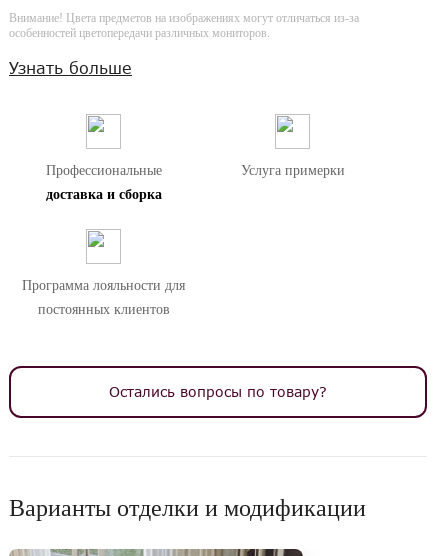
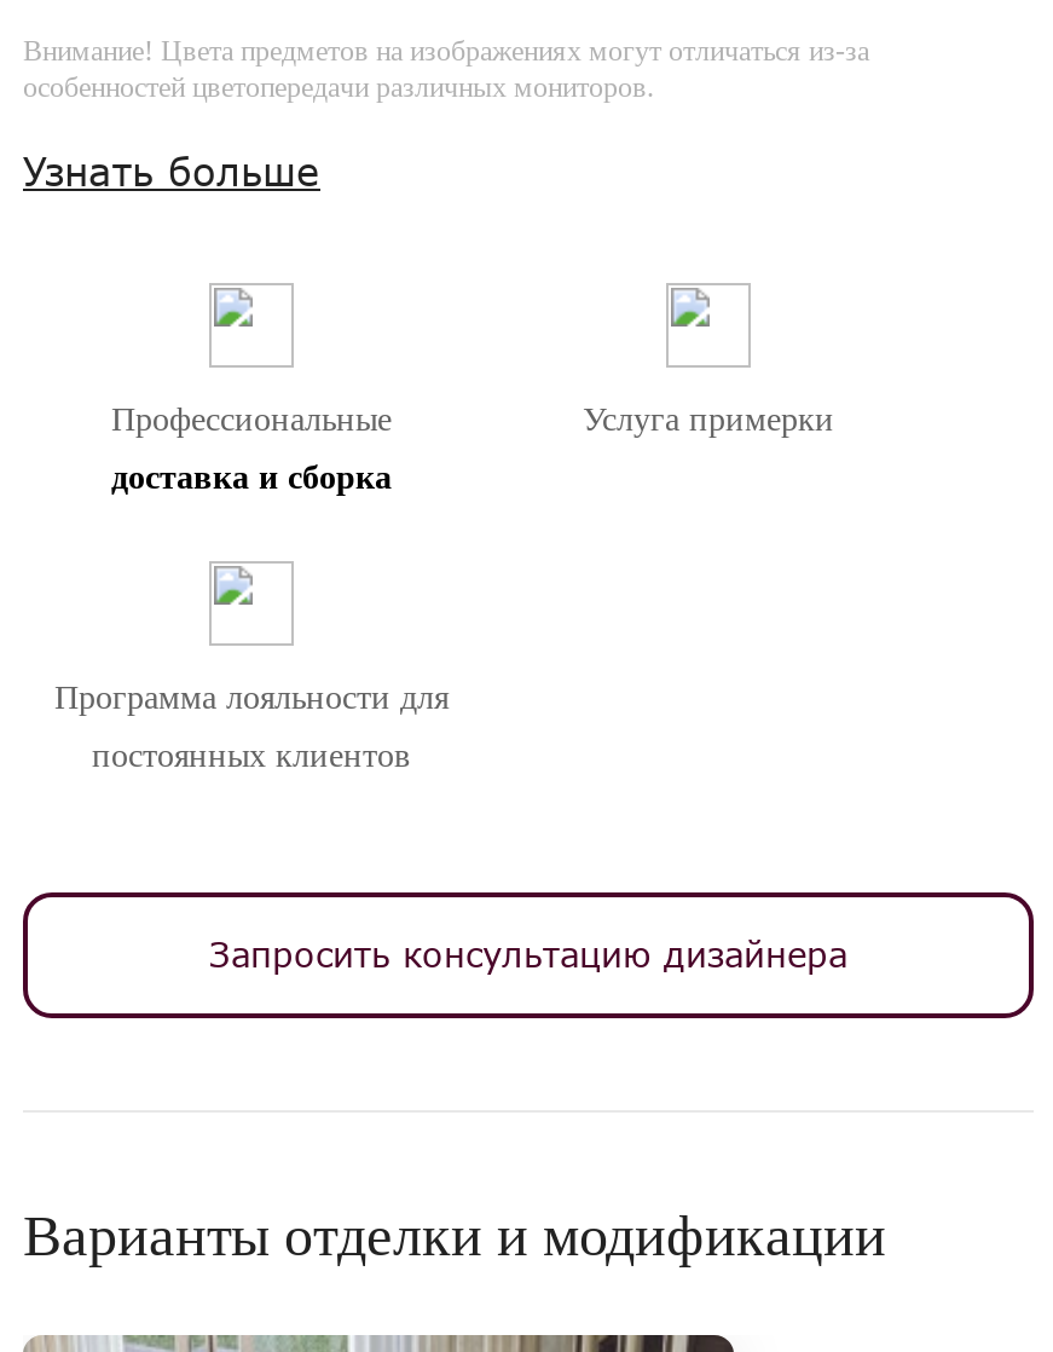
- Остались вопросы по товару?
+ Запросить консультацию дизайнера
